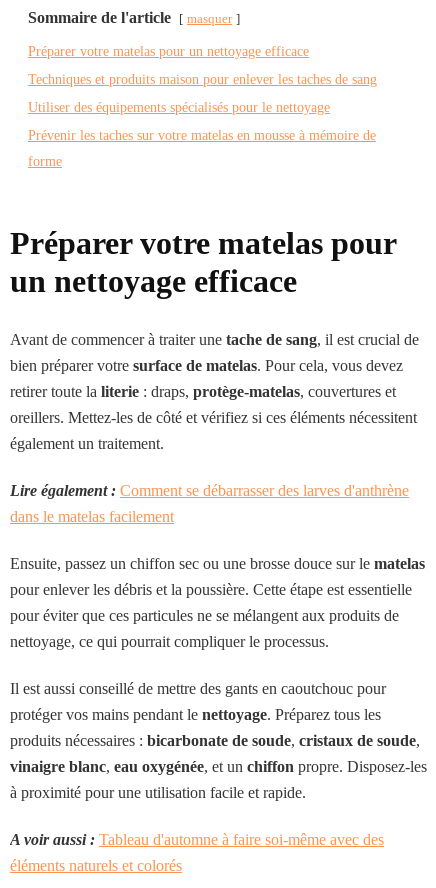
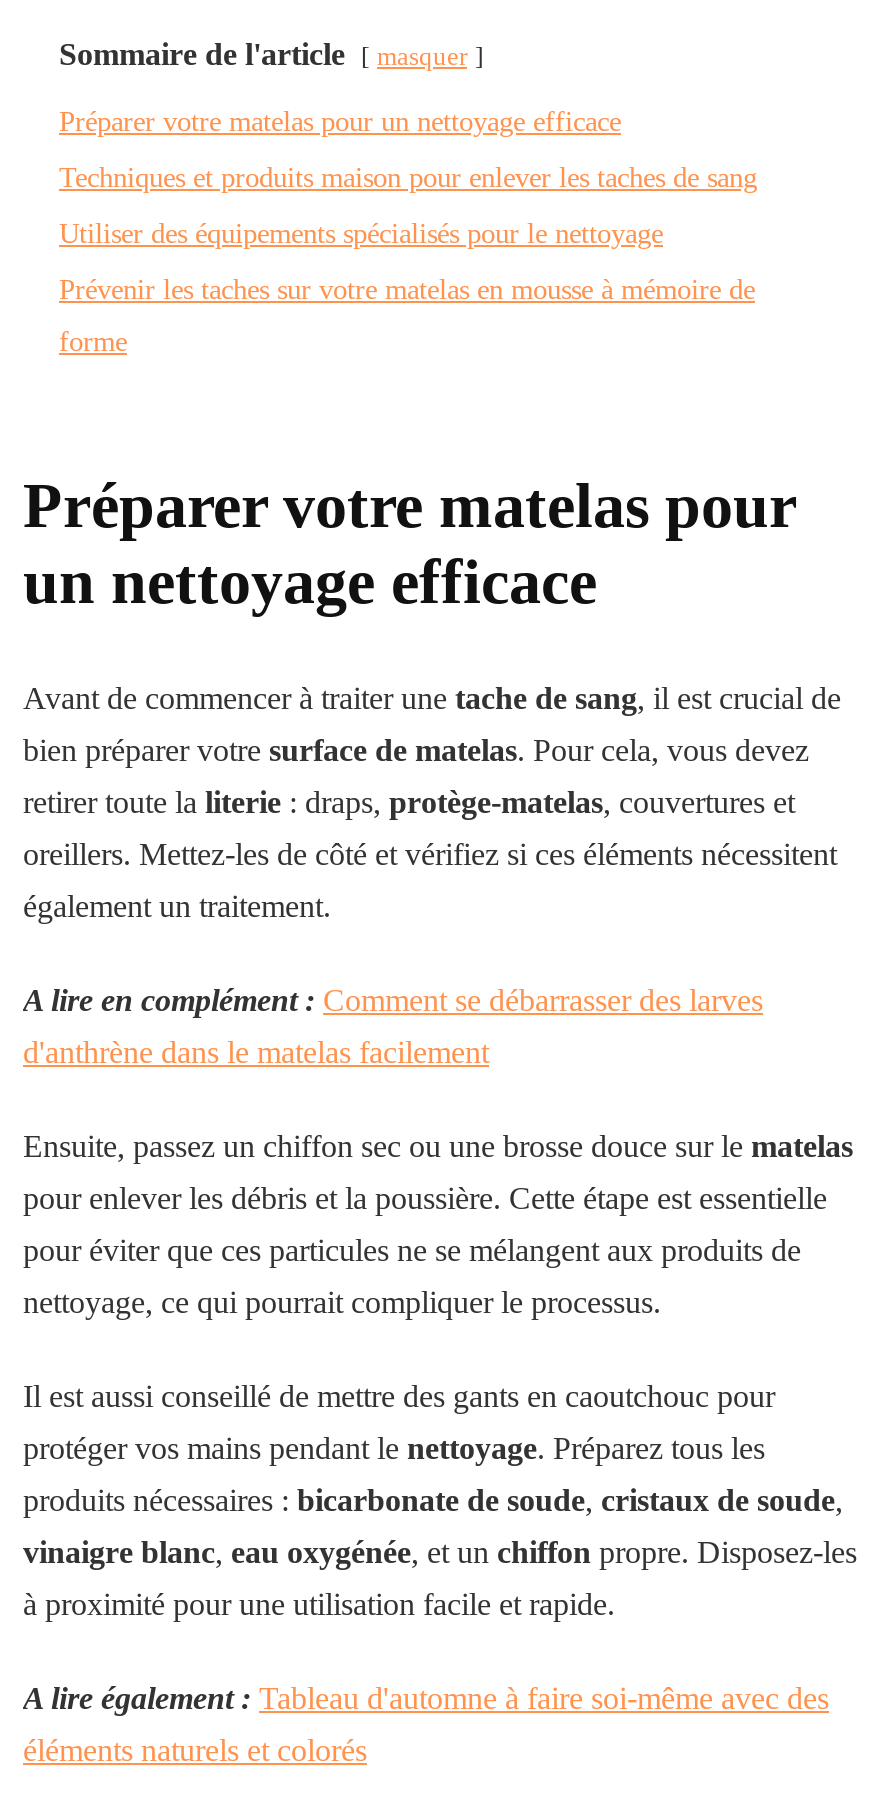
- Lire également : Comment se débarrasser des larves d'anthrène
+ A lire en complément : Comment se débarrasser des larves

- dans le matelas facilement
+ d'anthrène dans le matelas facilement

- A voir aussi : Tableau d'automne à faire soi-même avec des
+ A lire également : Tableau d'automne à faire soi-même avec des
